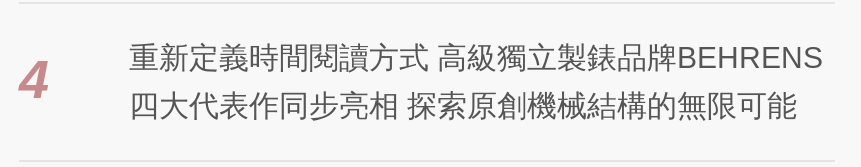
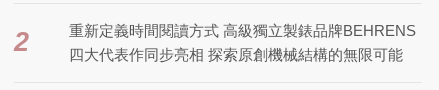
- 4
+ 2
